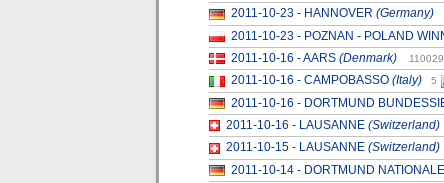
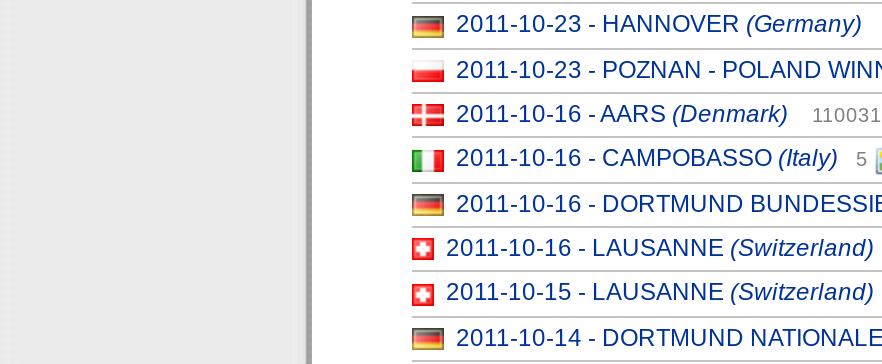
- 2011-10-16 - AARS (Denmark) 110029
+ 2011-10-16 - AARS (Denmark) 110031
